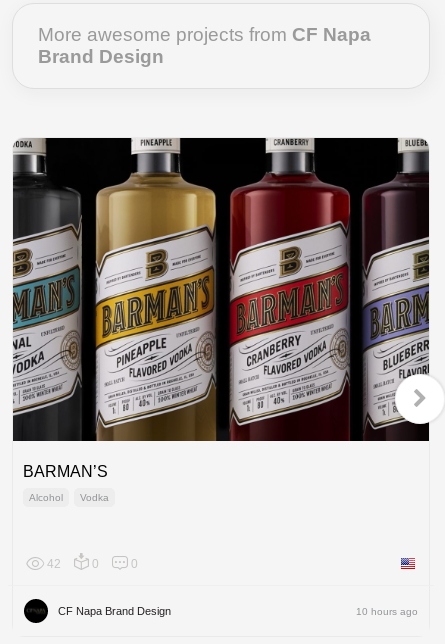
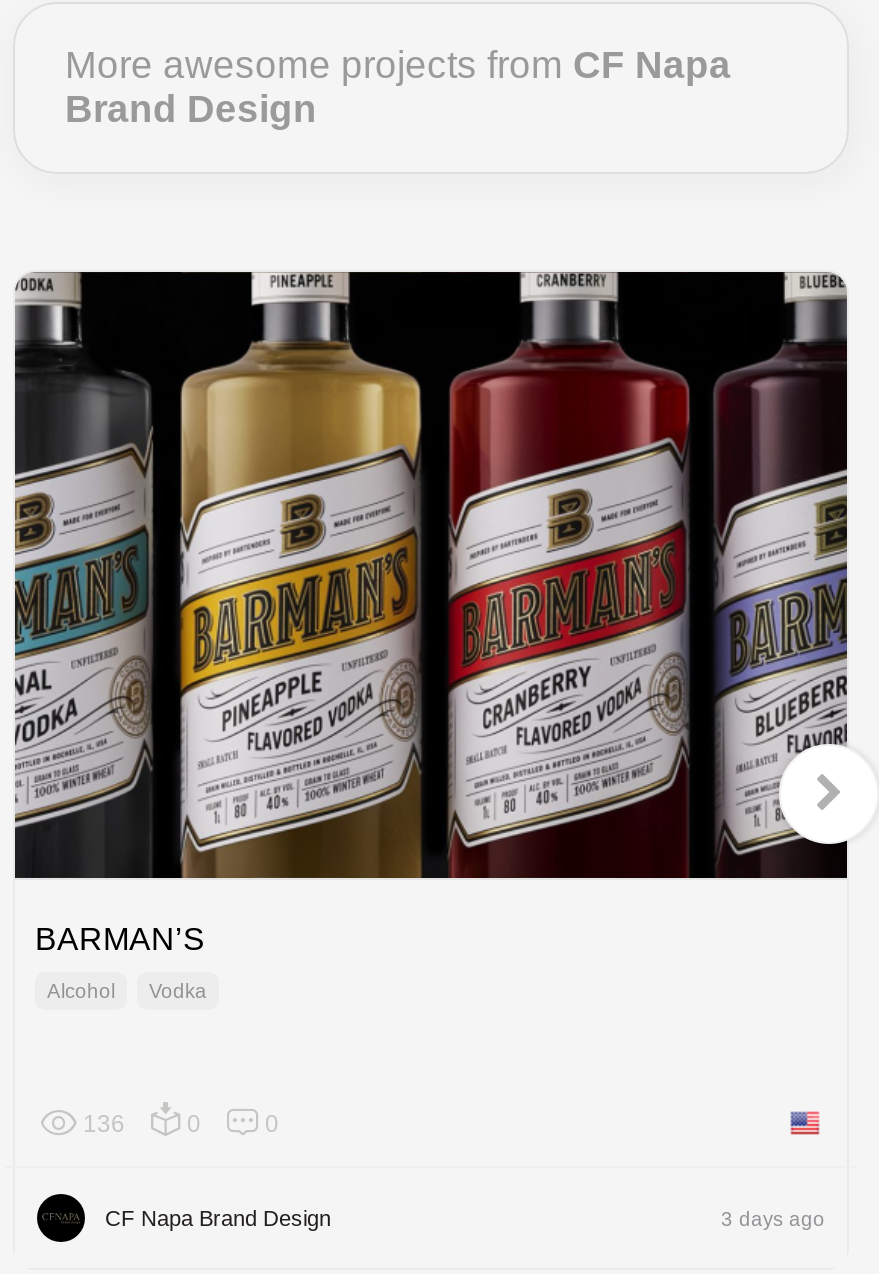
- 42
+ 136

- 10 hours ago
+ 3 days ago
